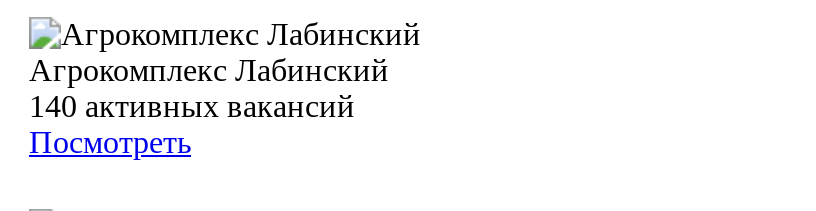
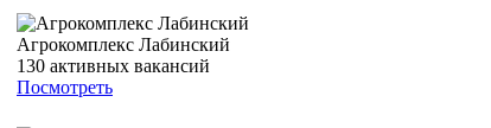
- 140 активных вакансий
+ 130 активных вакансий
